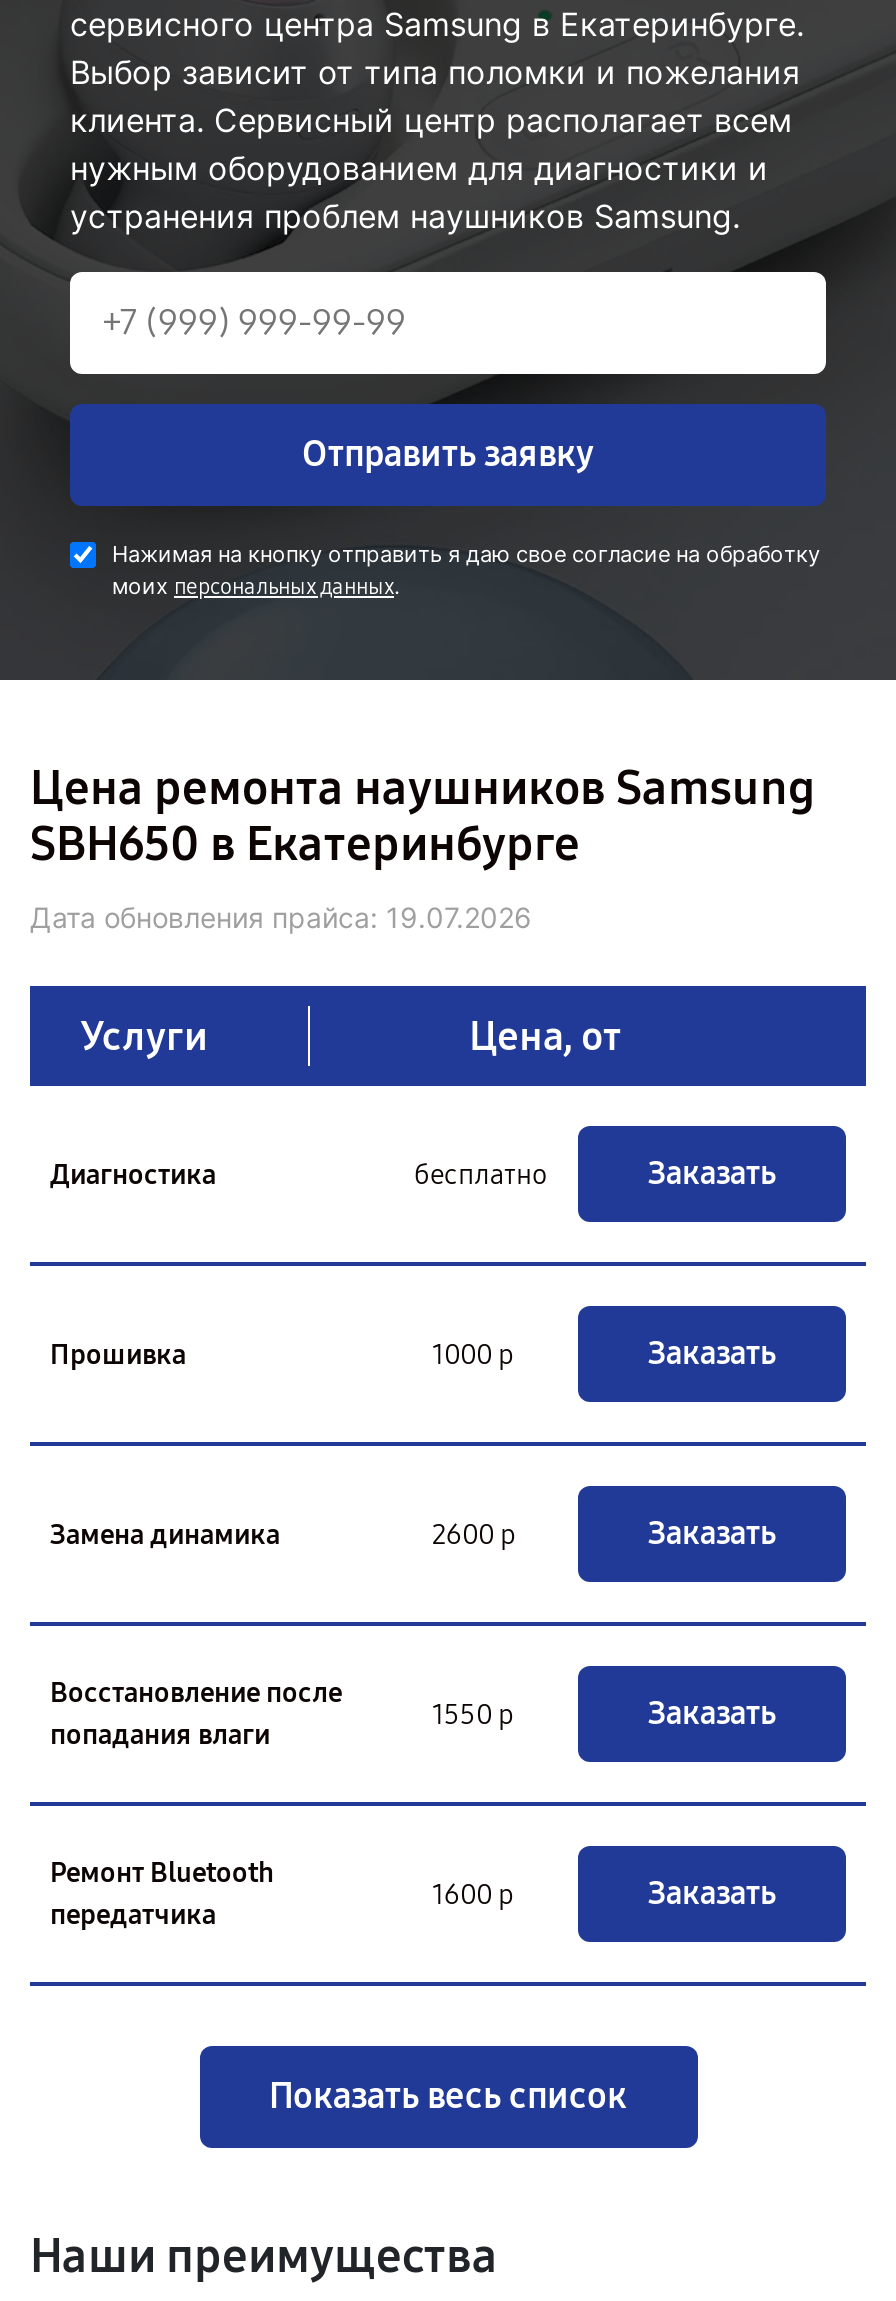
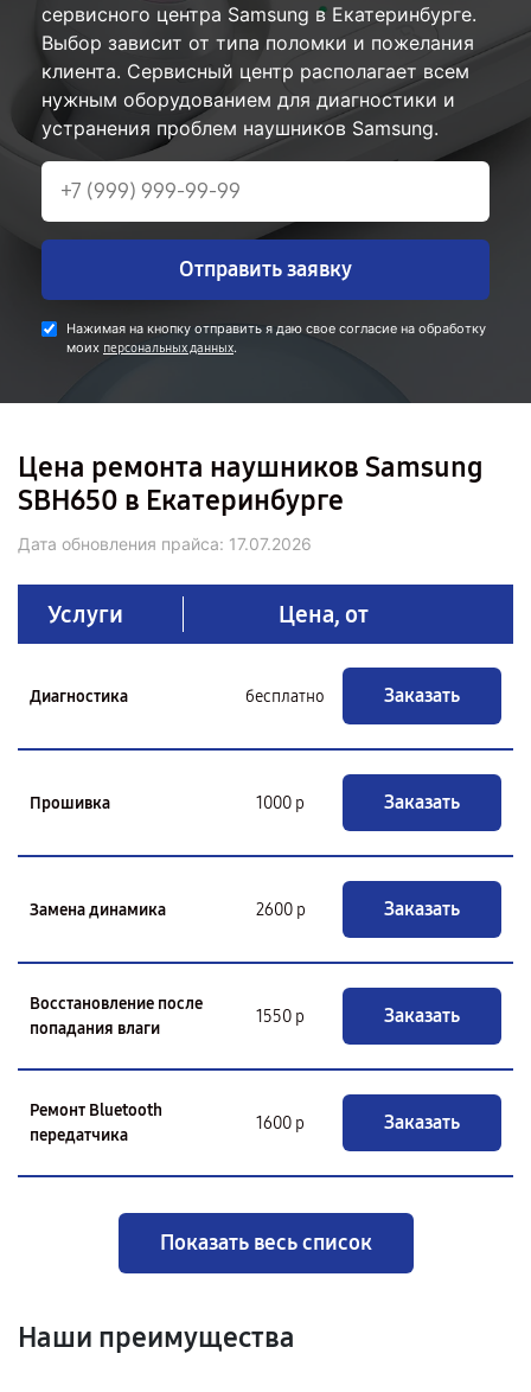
- Дата обновления прайса: 19.07.2026
+ Дата обновления прайса: 17.07.2026
